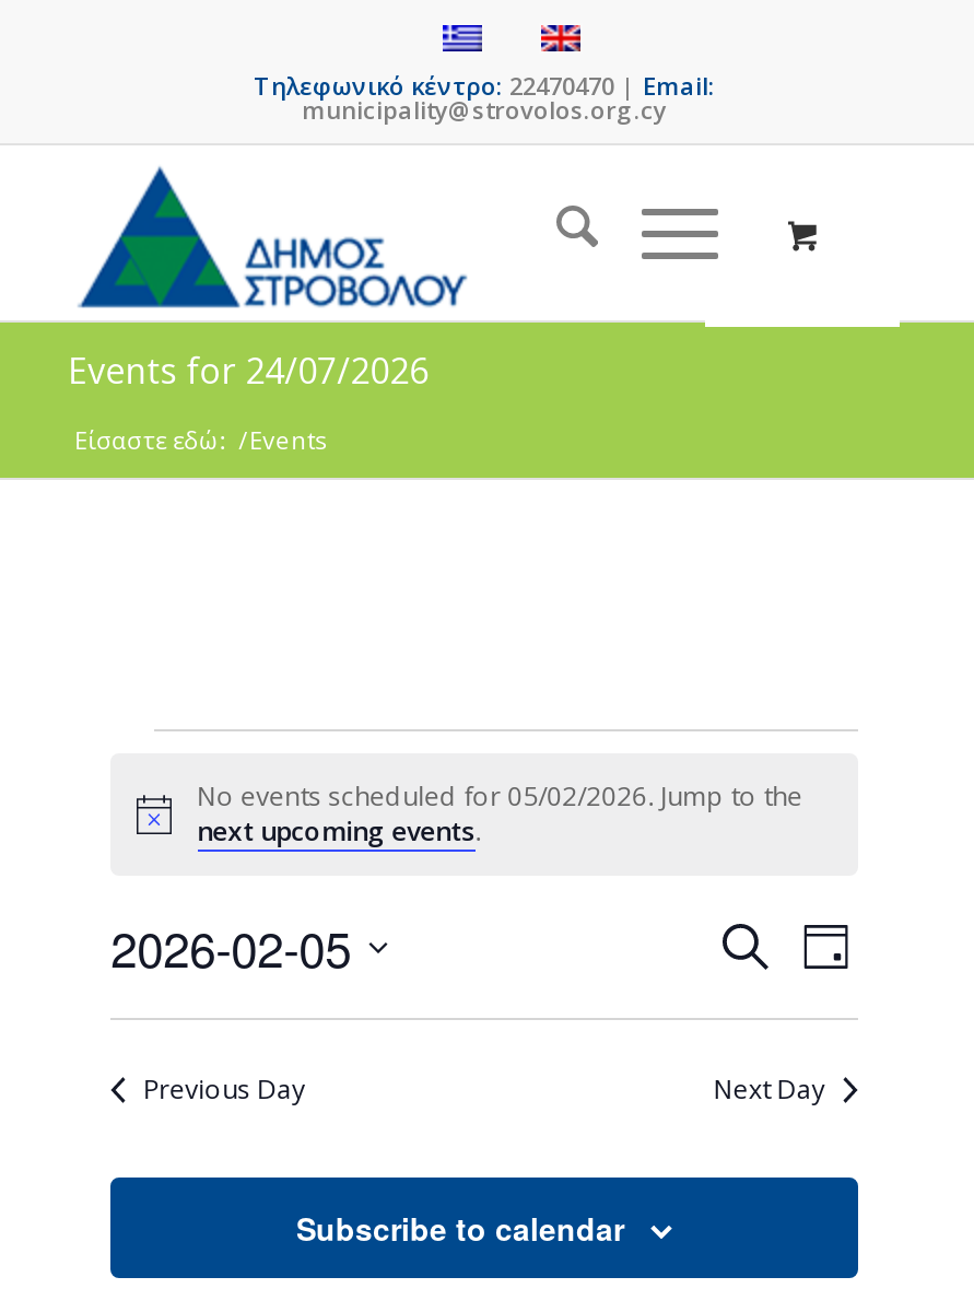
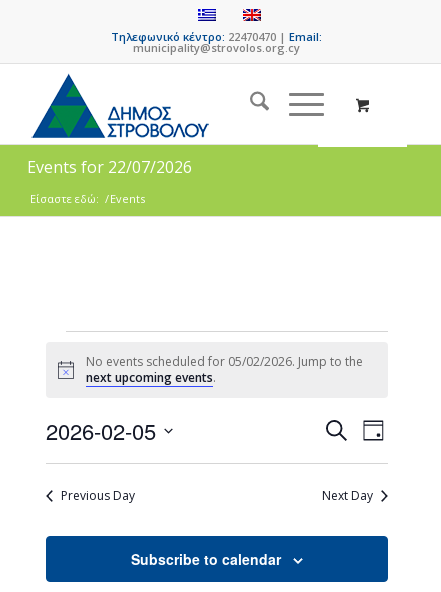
- Events for 24/07/2026
+ Events for 22/07/2026
